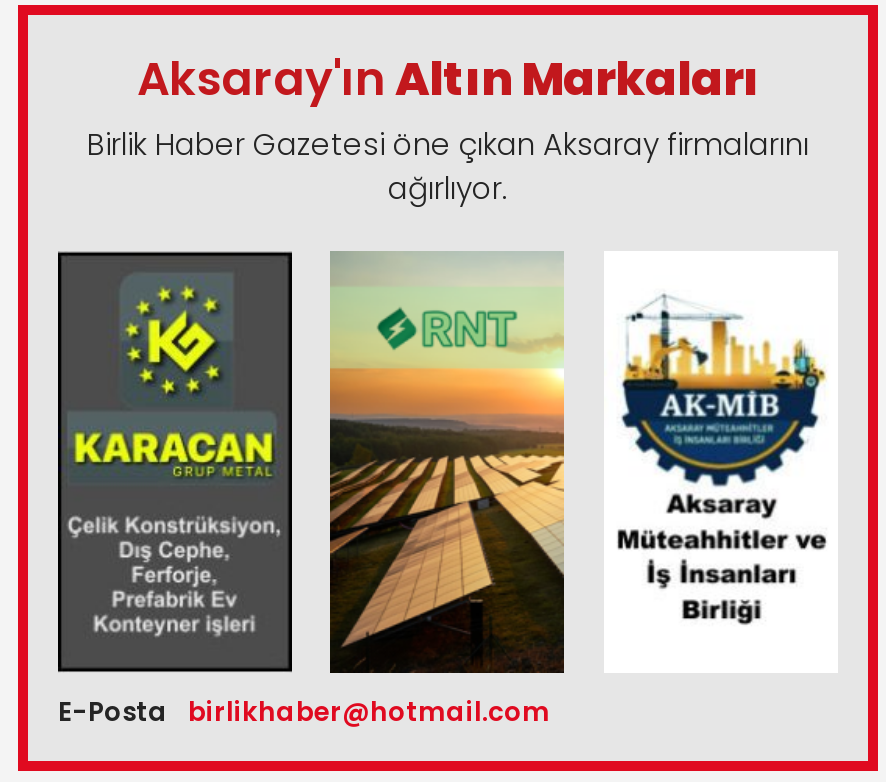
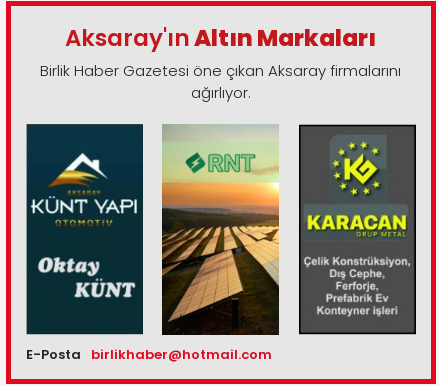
- [image]
+ [image]

- [image]
+ [image]
